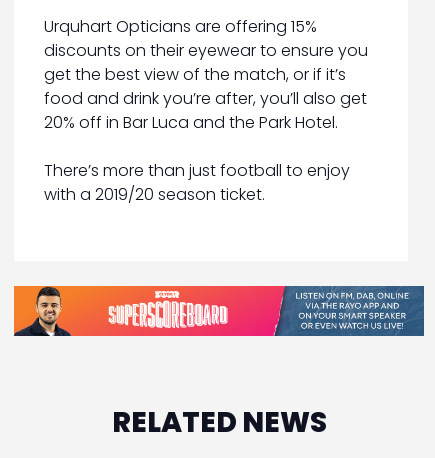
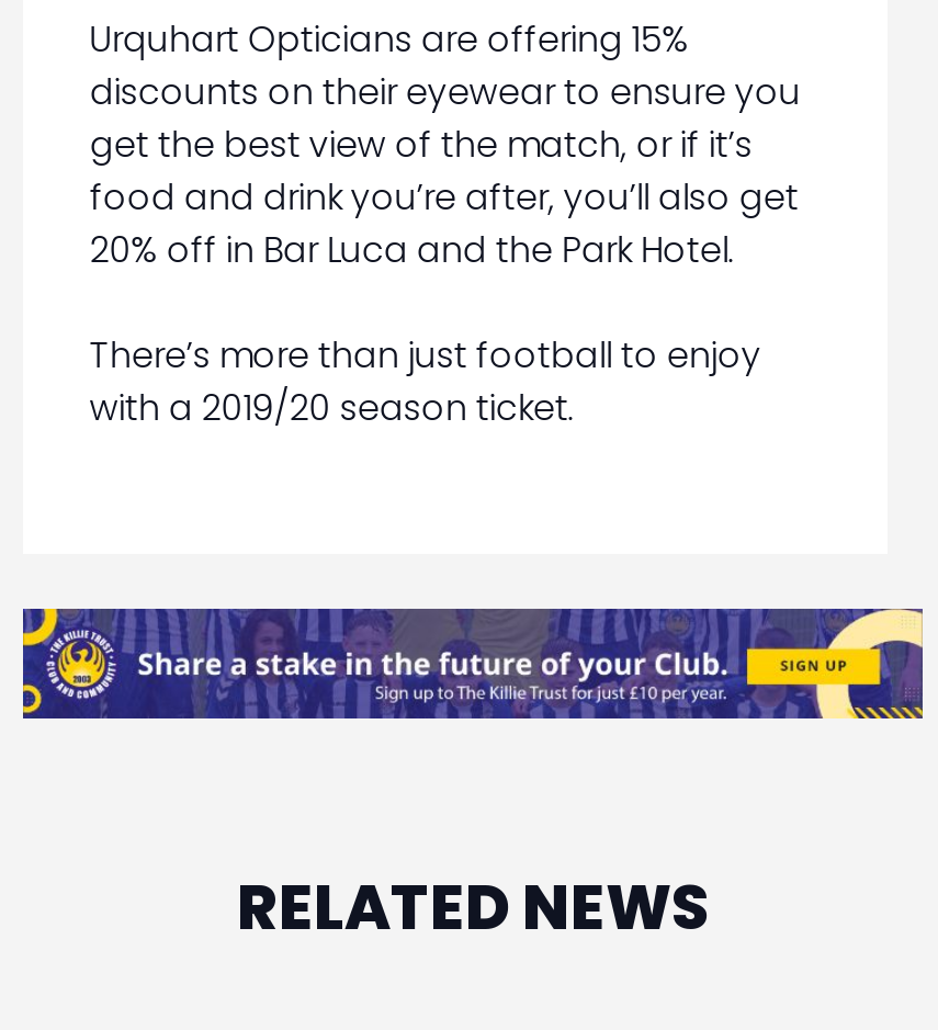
- [image]
+ [image]
